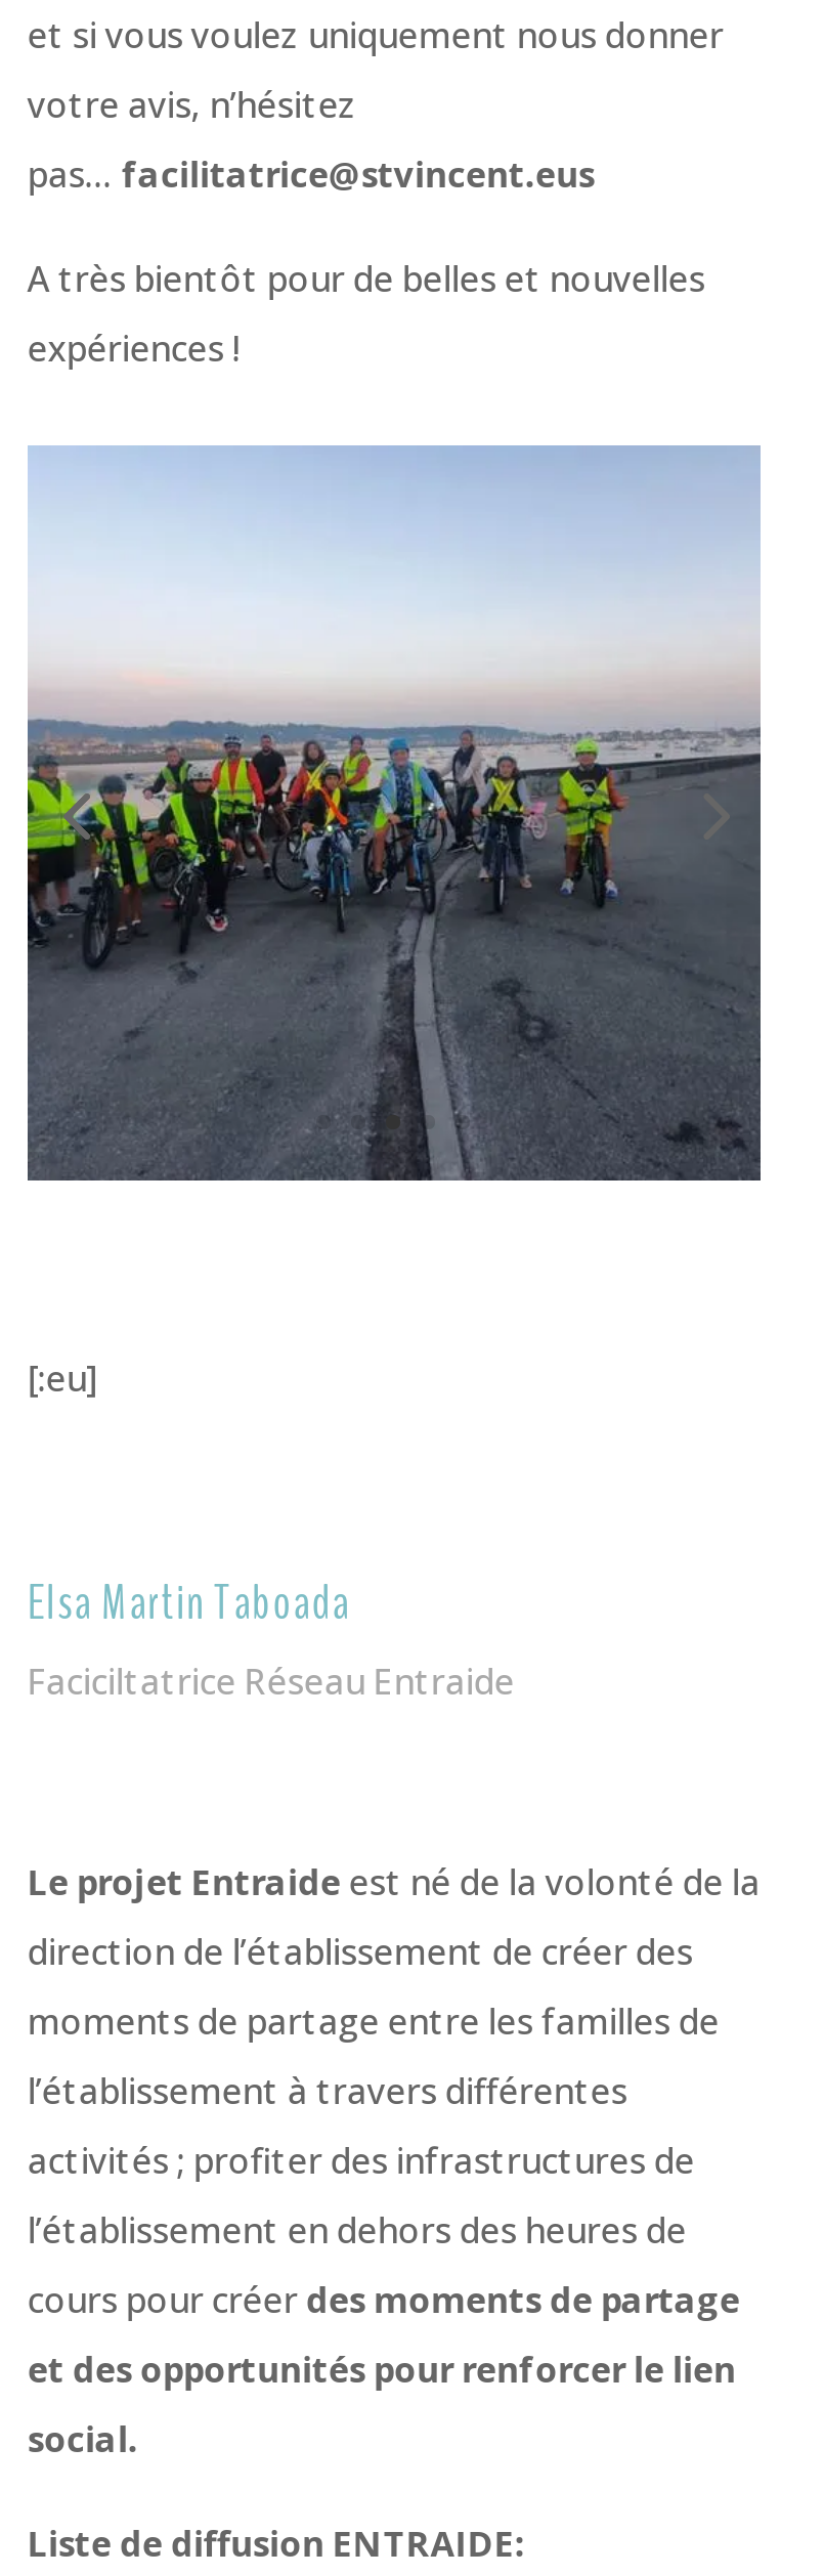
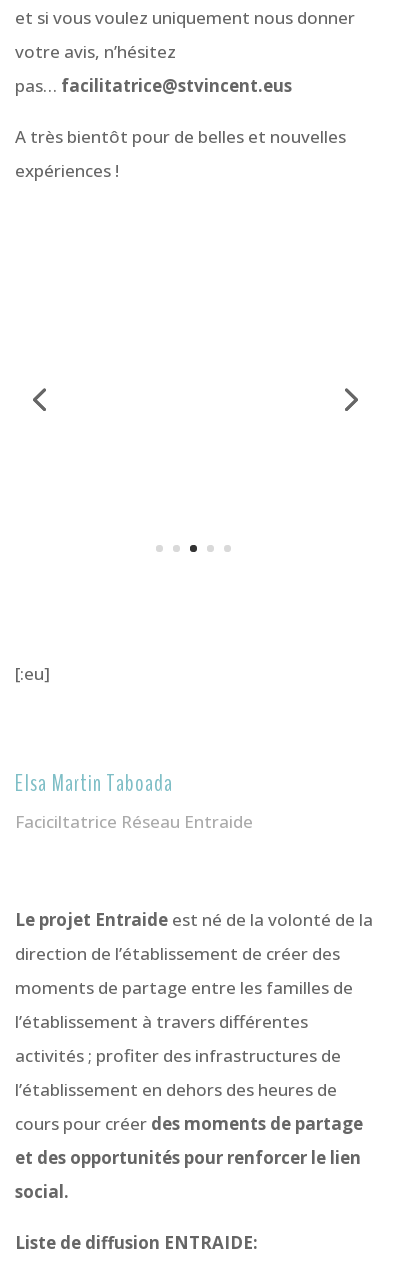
- [image]
